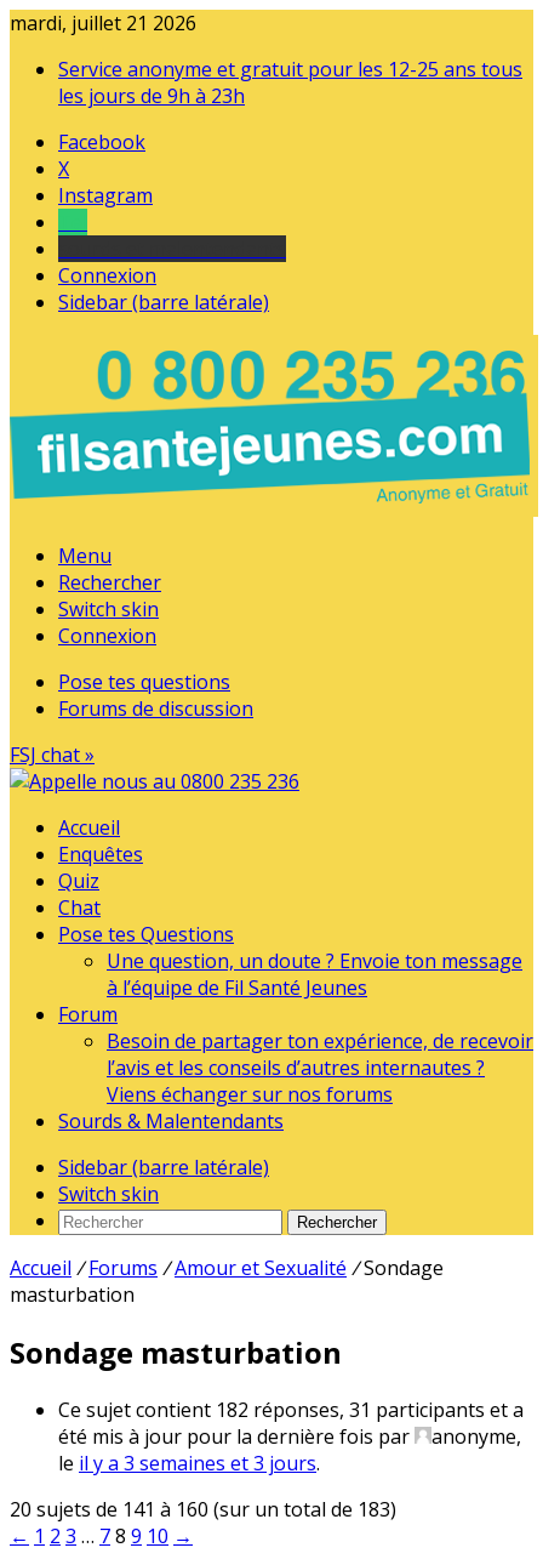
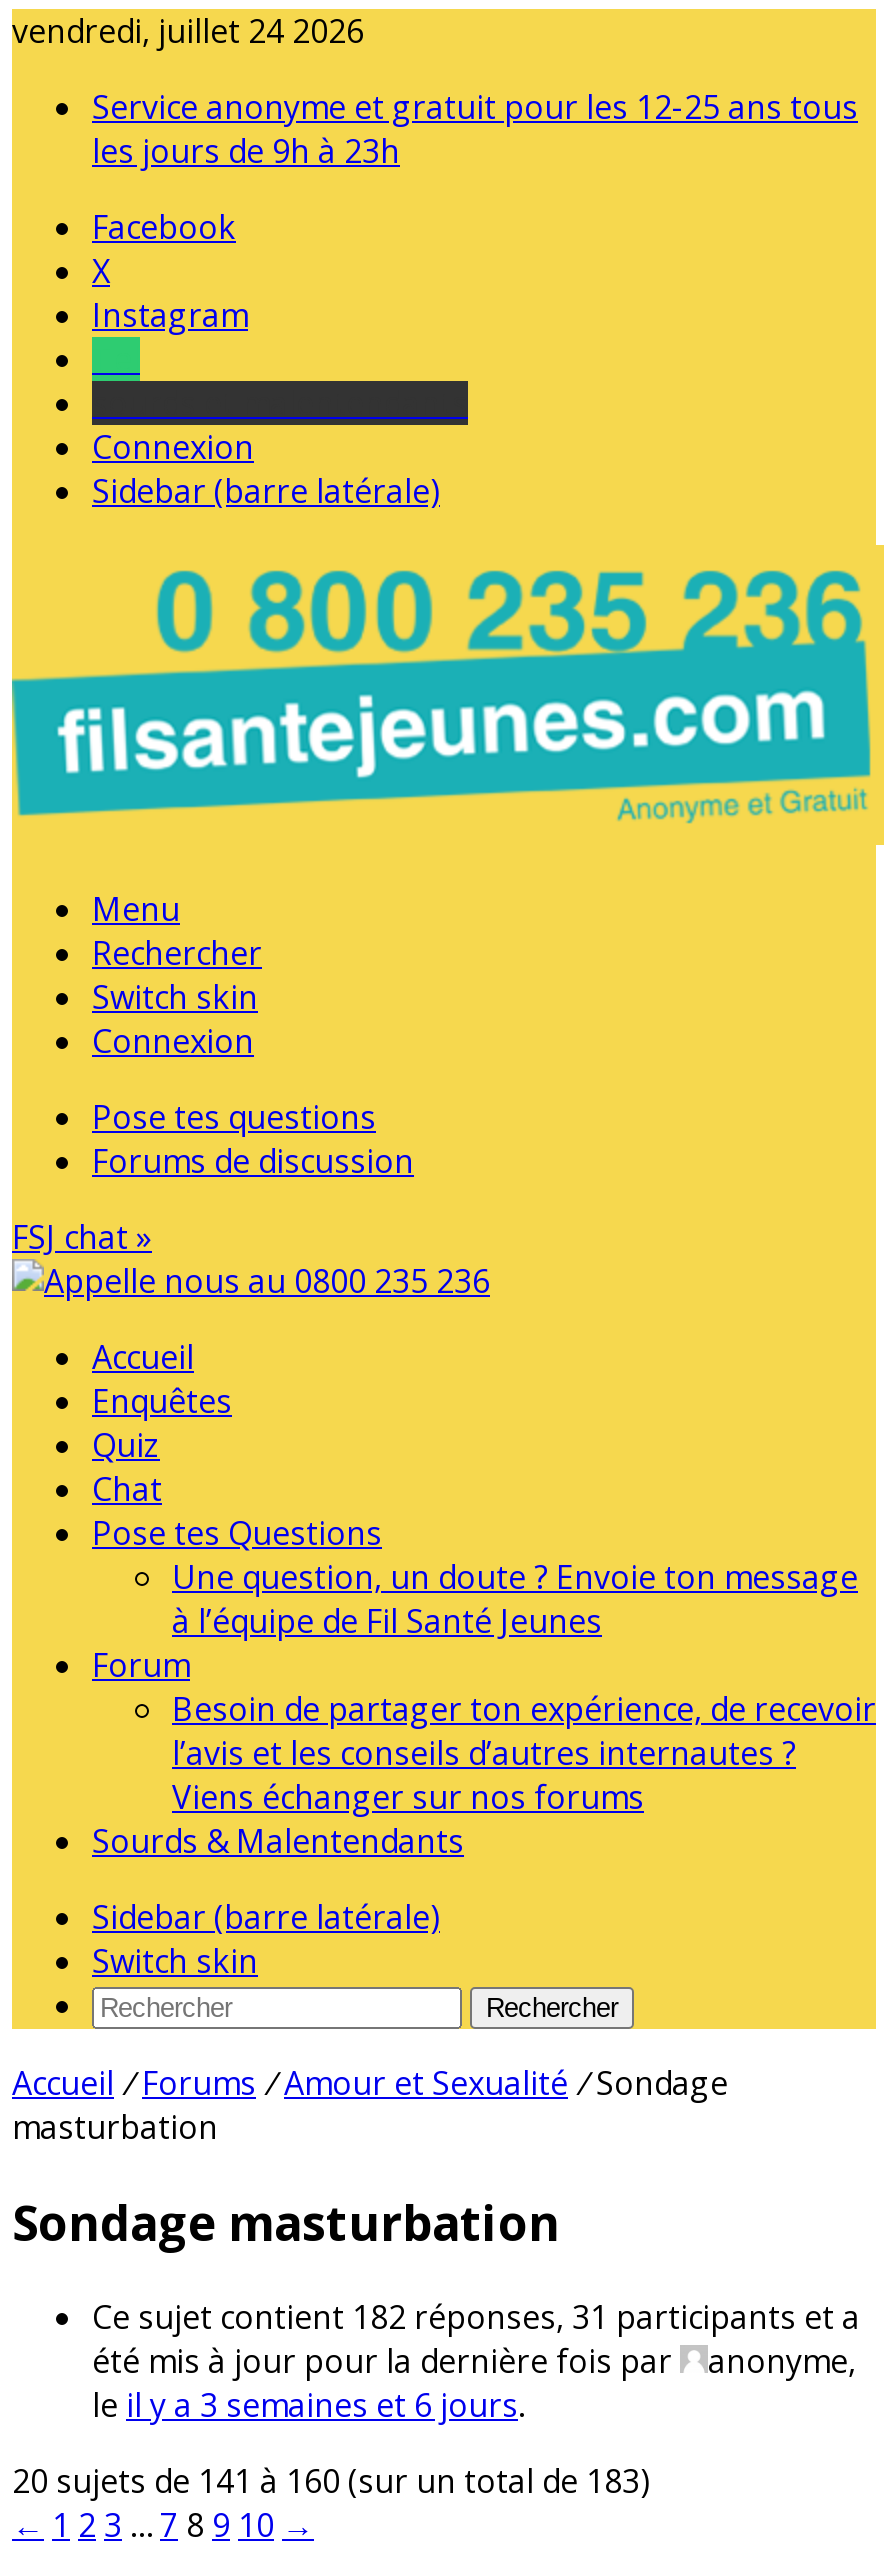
- mardi, juillet 21 2026
+ vendredi, juillet 24 2026

- le il y a 3 semaines et 3 jours.
+ le il y a 3 semaines et 6 jours.
